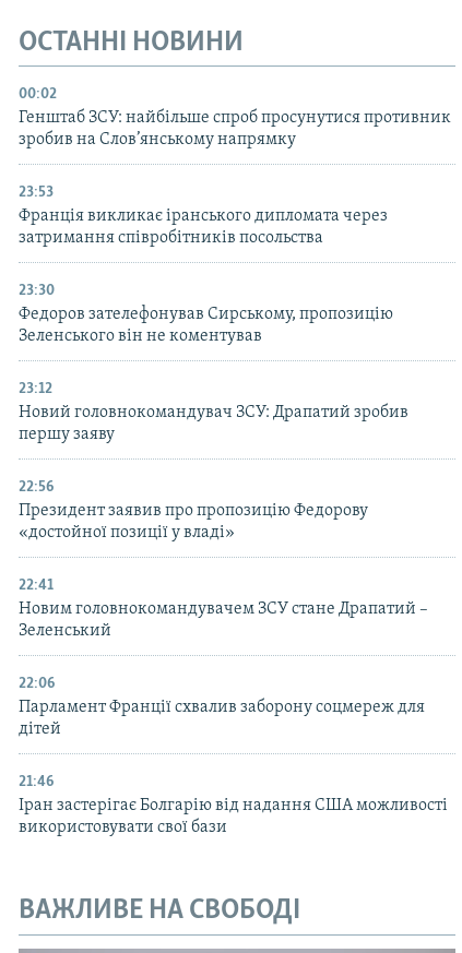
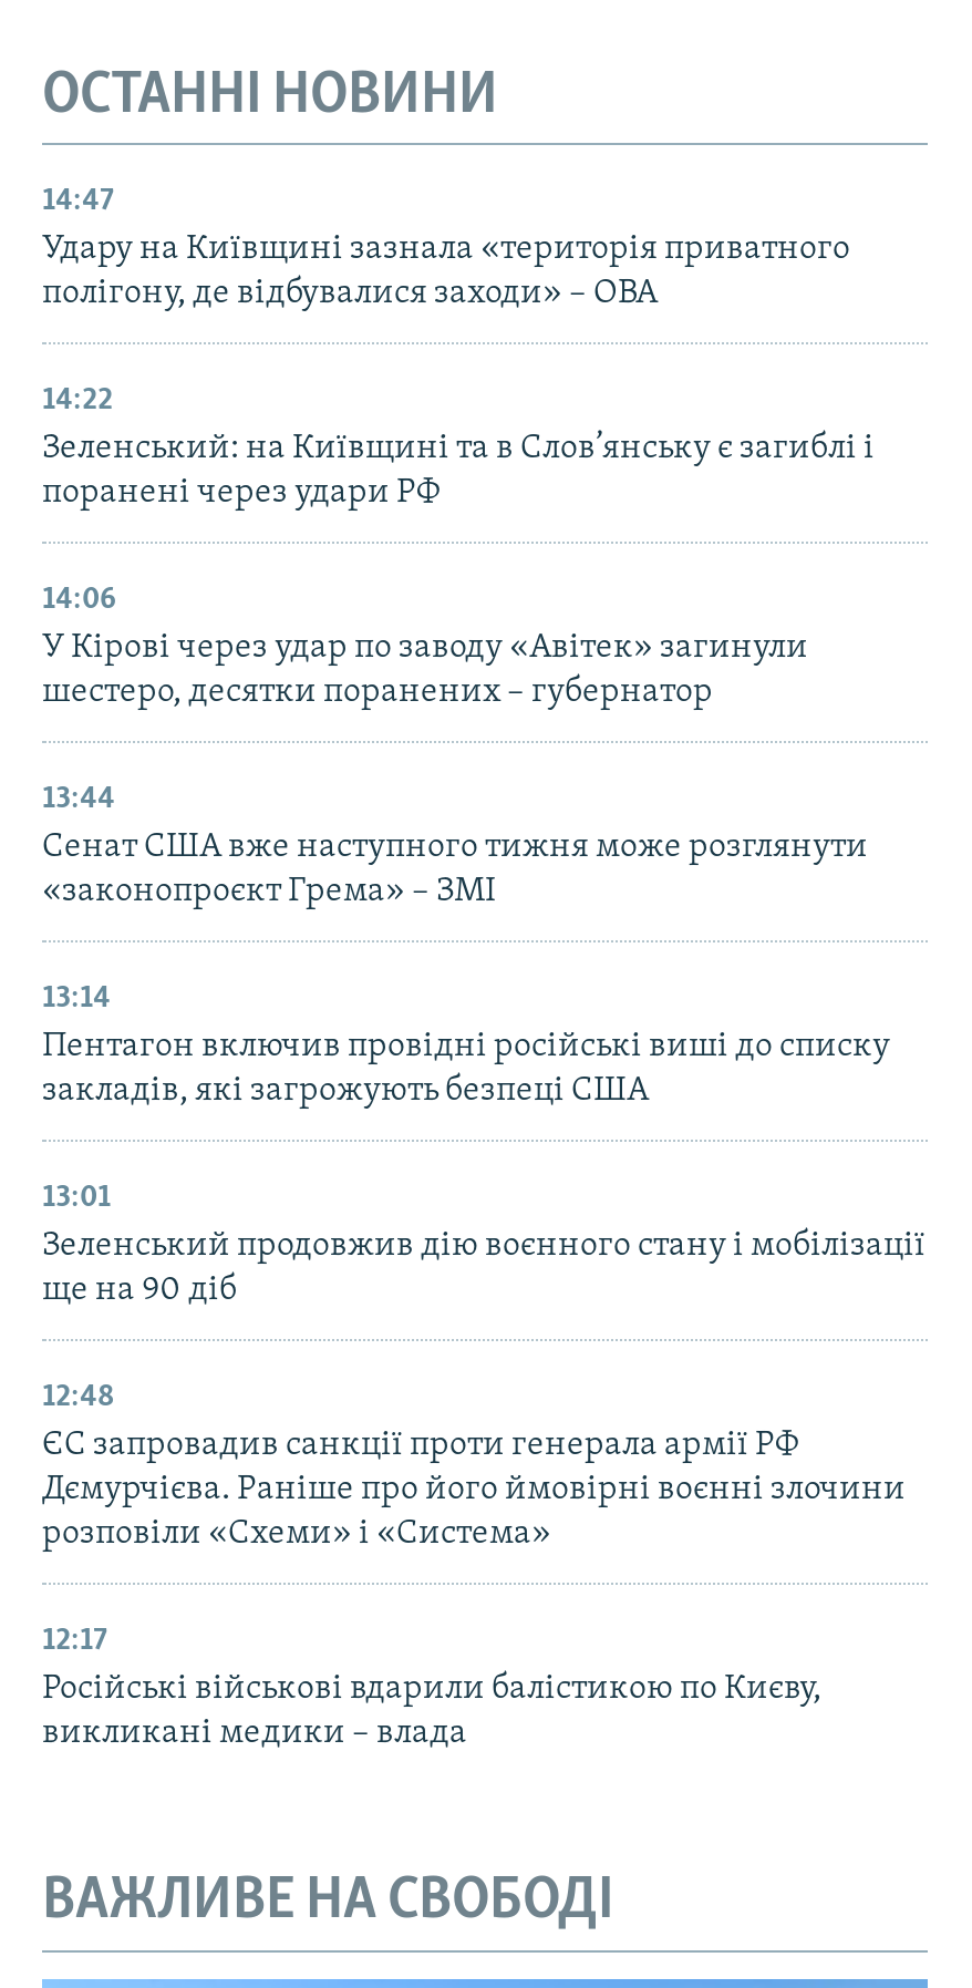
- 00:02
- Генштаб ЗСУ: найбільше cпроб просунутися противник
- зробив на Слов’янському напрямку
+ 14:47
+ Удару на Київщині зазнала «територія приватного
+ полігону, де відбувалися заходи» – ОВА

- 23:53
- Франція викликає іранського дипломата через
- затримання співробітників посольства
+ 14:22
+ Зеленський: на Київщині та в Слов’янську є загиблі і
+ поранені через удари РФ

- 23:30
- Федоров зателефонував Сирському, пропозицію
- Зеленського він не коментував
+ 14:06
+ У Кірові через удар по заводу «Авітек» загинули
+ шестеро, десятки поранених – губернатор

- 23:12
- Новий головнокомандувач ЗСУ: Драпатий зробив
- першу заяву
+ 13:44
+ Сенат CША вже наступного тижня може розглянути
+ «законопроєкт Грема» – ЗМІ

- 22:56
- Президент заявив про пропозицію Федорову
- «достойної позиції у владі»
+ 13:14
+ Пентагон включив провідні російські виші до списку
+ закладів, які загрожують безпеці США

- 22:41
- Новим головнокомандувачем ЗСУ стане Драпатий –
- Зеленський
+ 13:01
+ Зеленський продовжив дію воєнного стану і мобілізації
+ ще на 90 діб

- 22:06
- Парламент Франції схвалив заборону соцмереж для
- дітей
+ 12:48
+ ЄС запровадив санкції проти генерала армії РФ
+ Дємурчієва. Раніше про його ймовірні воєнні злочини
+ розповіли «Схеми» і «Система»

- 21:46
- Іран застерігає Болгарію від надання США можливості
- використовувати свої бази
+ 12:17
+ Російські військові вдарили балістикою по Києву,
+ викликані медики – влада
